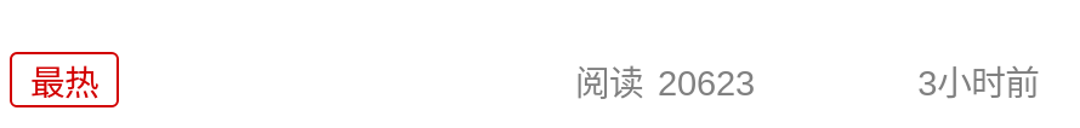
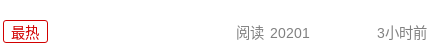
- 阅读 20623
+ 阅读 20201
